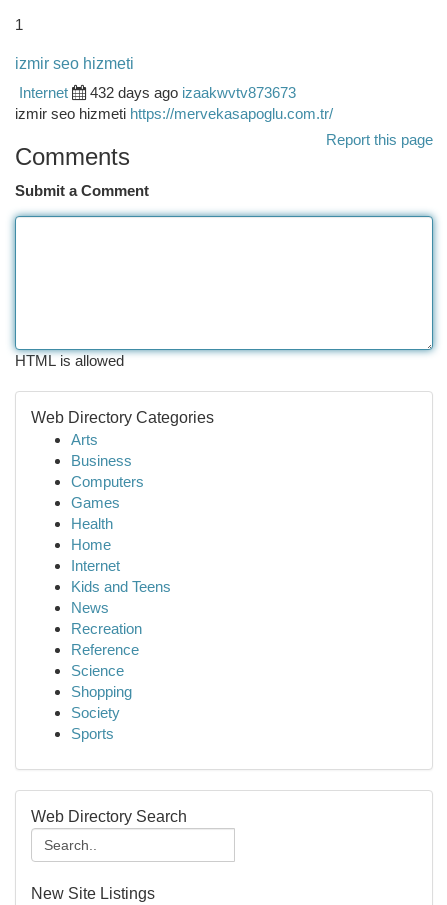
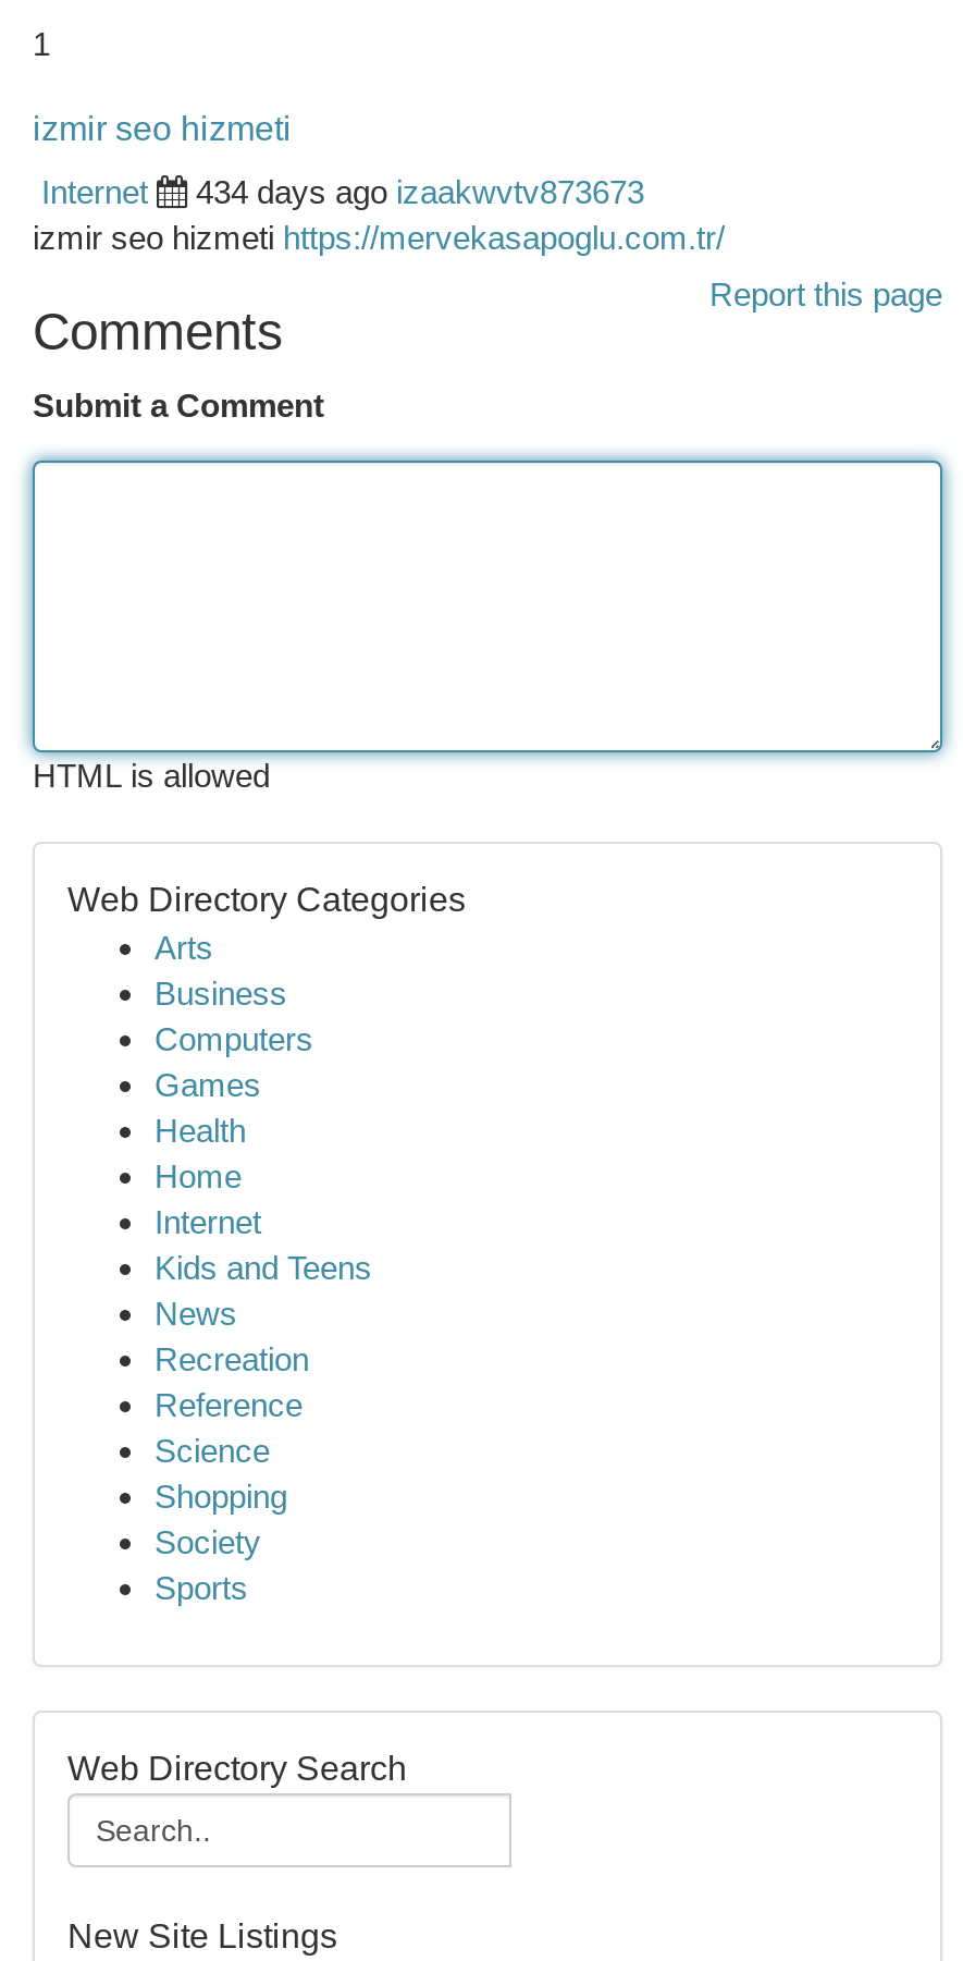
- 432 days ago izaakwvtv873673
+ 434 days ago izaakwvtv873673
